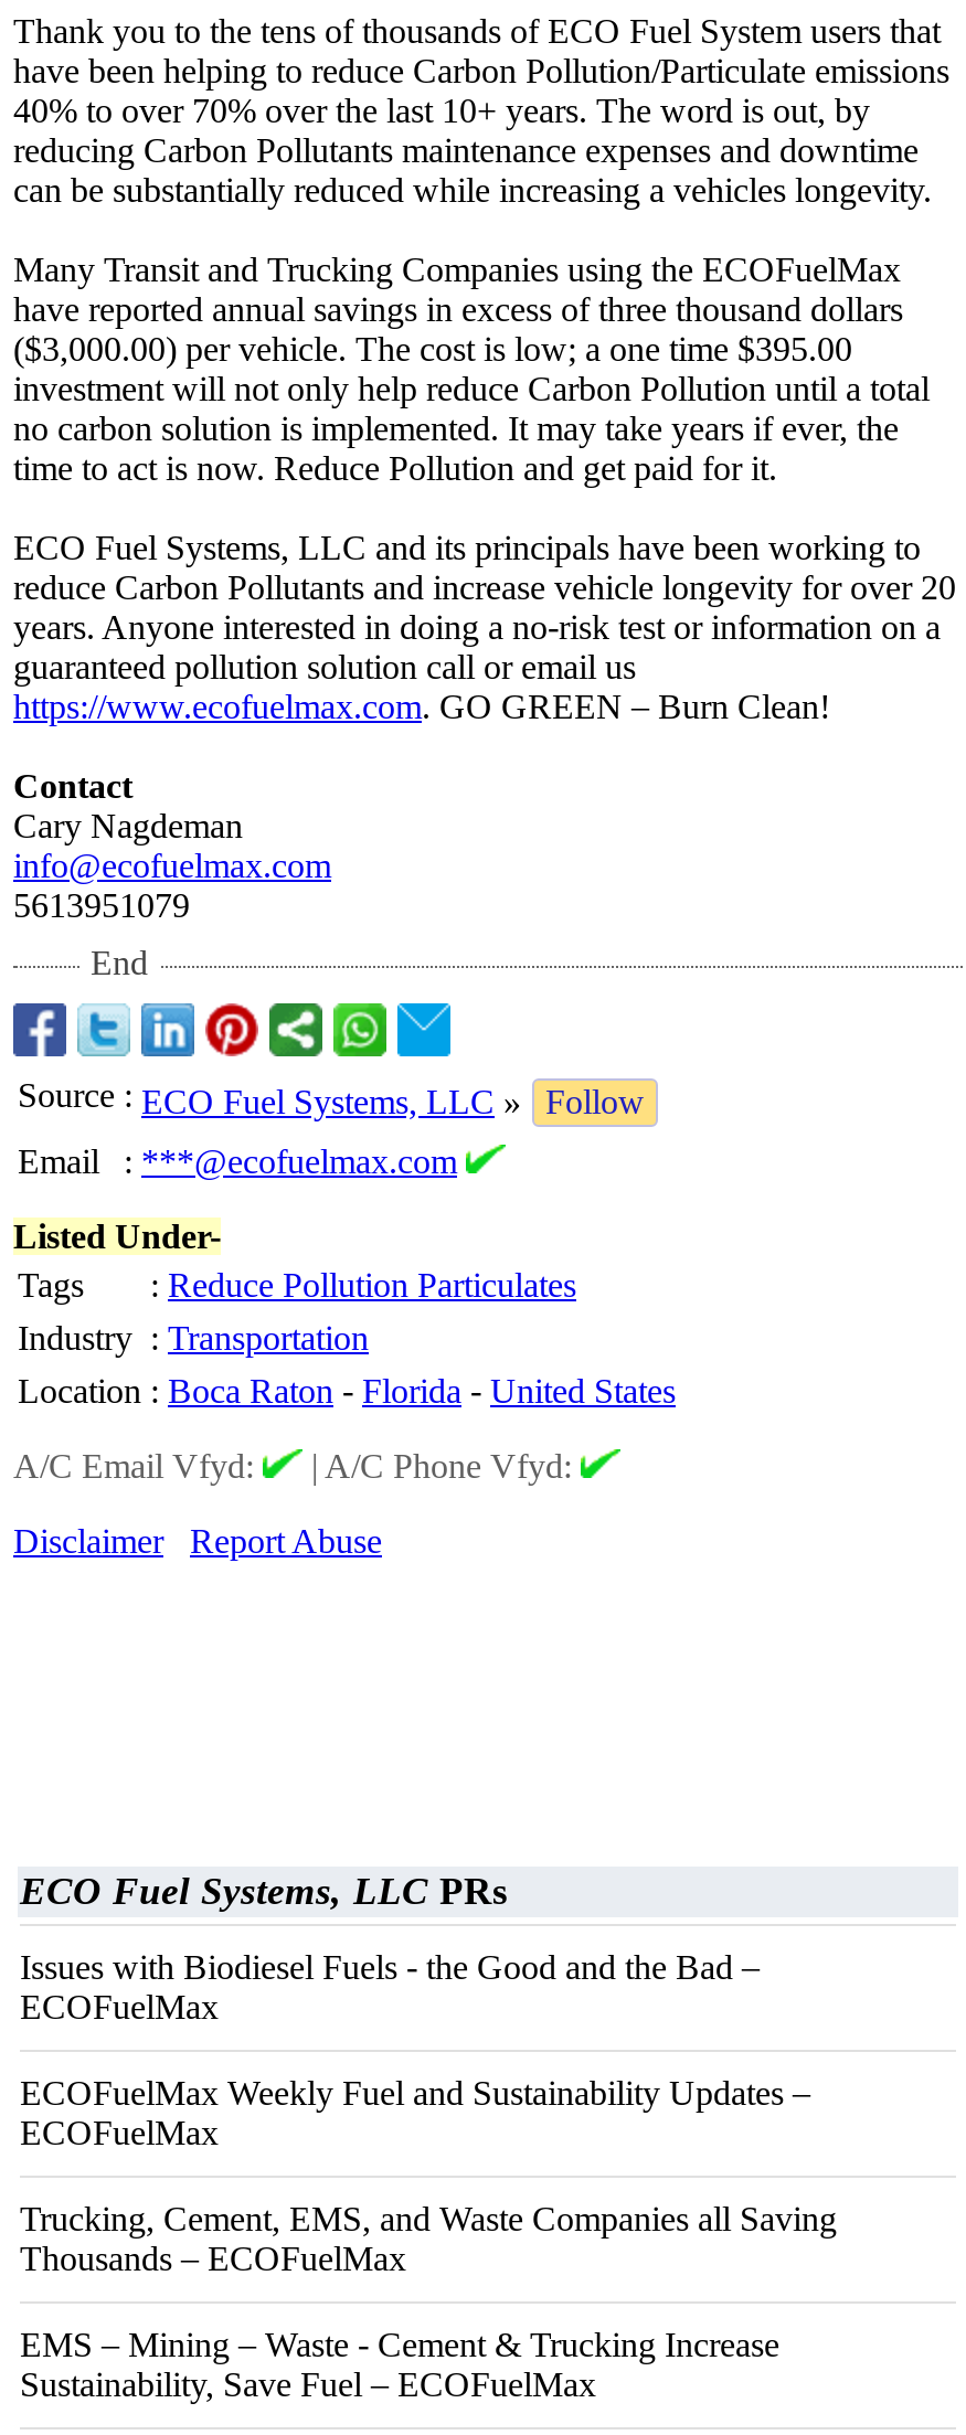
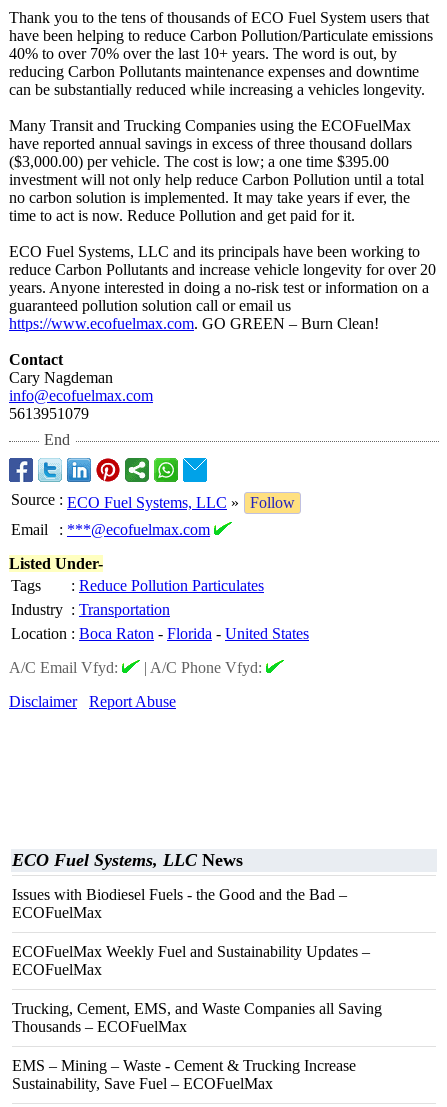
- ECO Fuel Systems, LLC PRs
+ ECO Fuel Systems, LLC News
